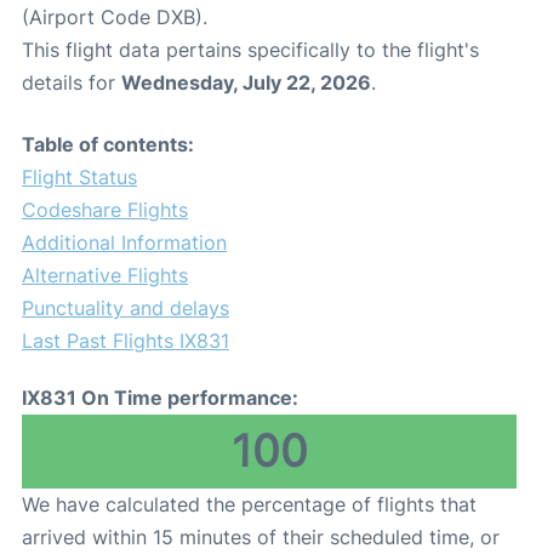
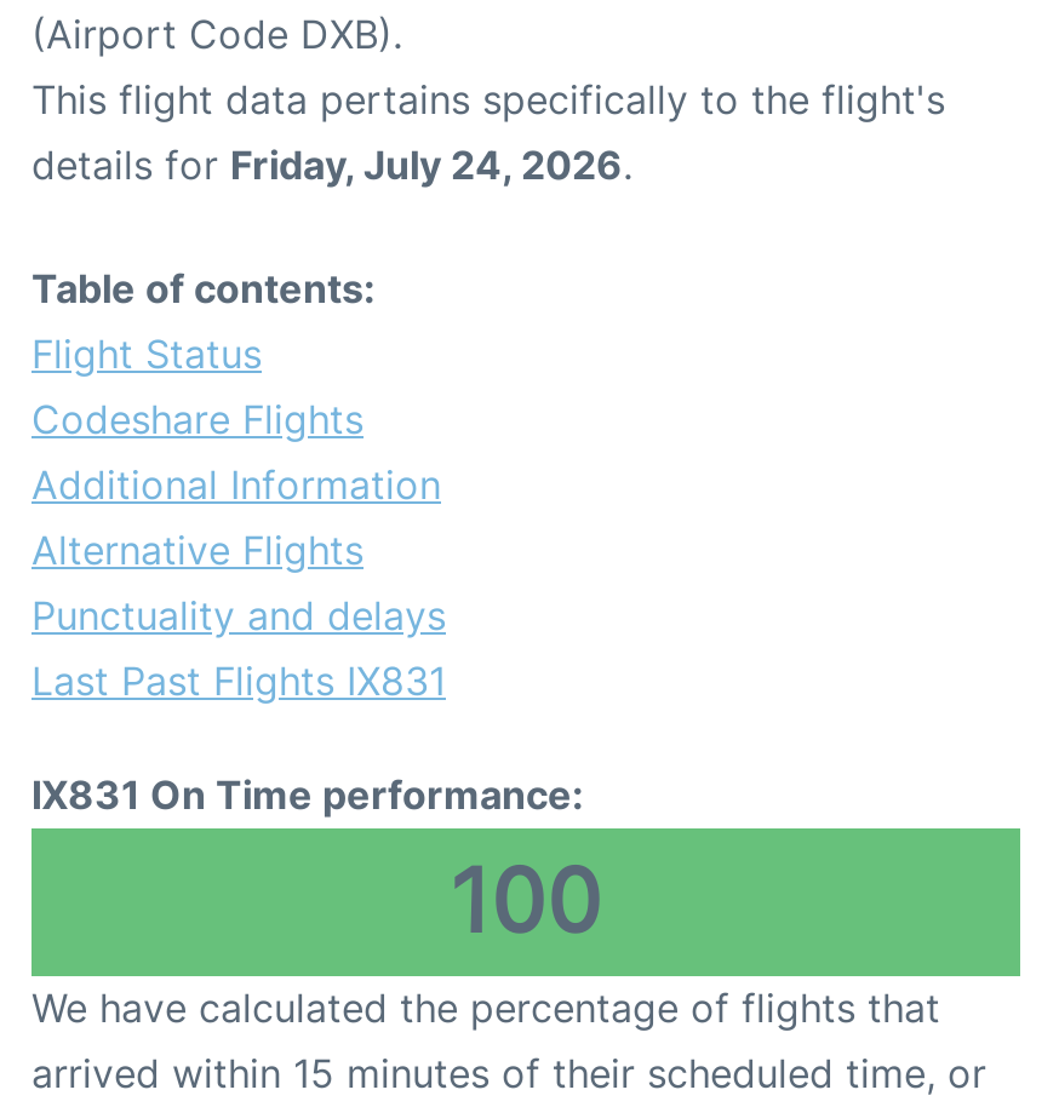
- details for Wednesday, July 22, 2026.
+ details for Friday, July 24, 2026.
